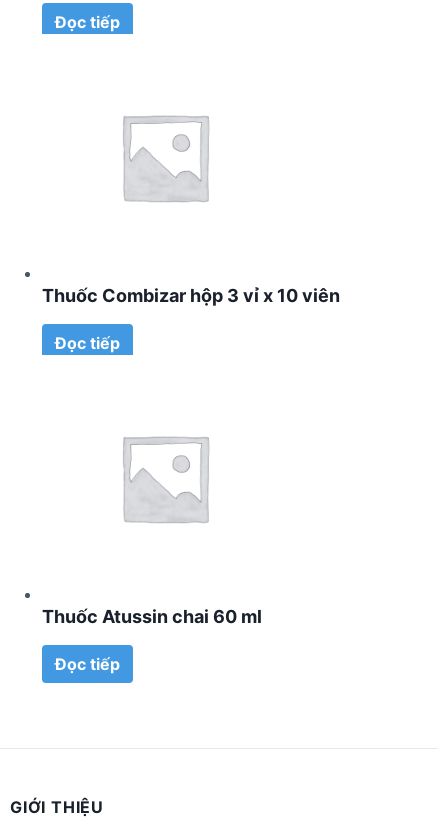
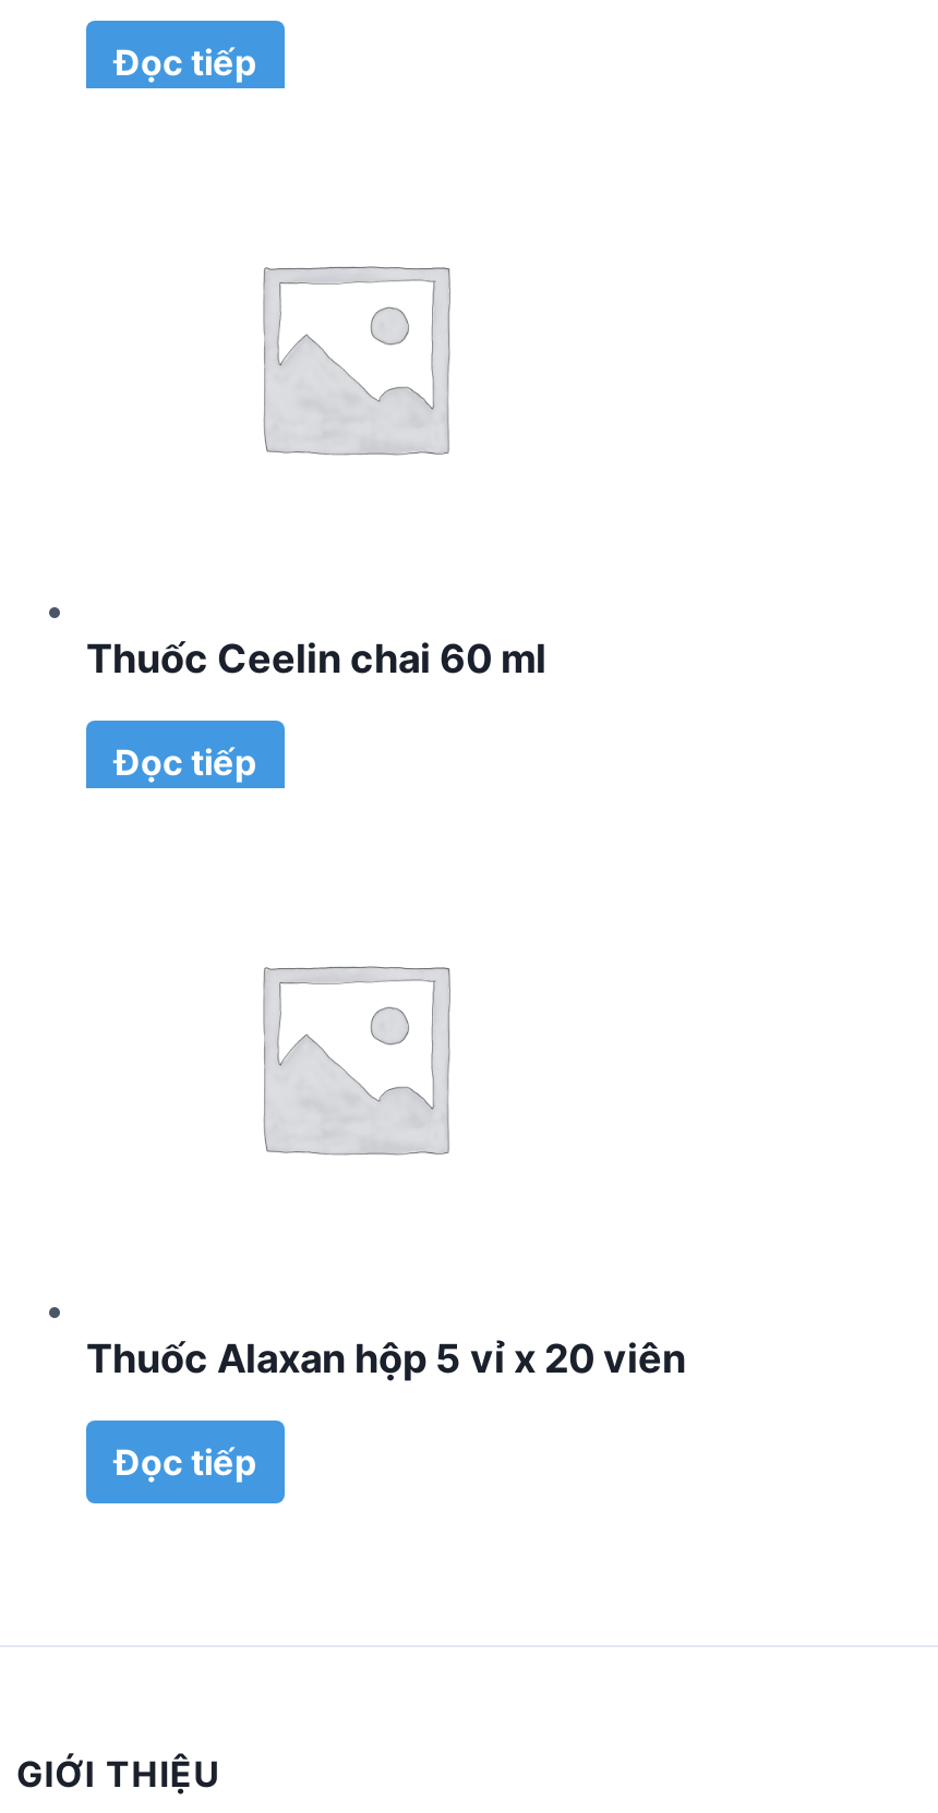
- Thuốc Combizar hộp 3 vỉ x 10 viên
+ Thuốc Ceelin chai 60 ml

- Thuốc Atussin chai 60 ml
+ Thuốc Alaxan hộp 5 vỉ x 20 viên
